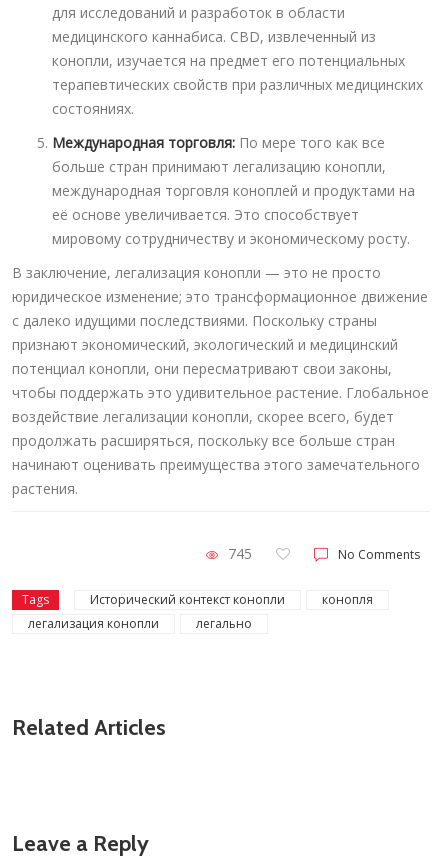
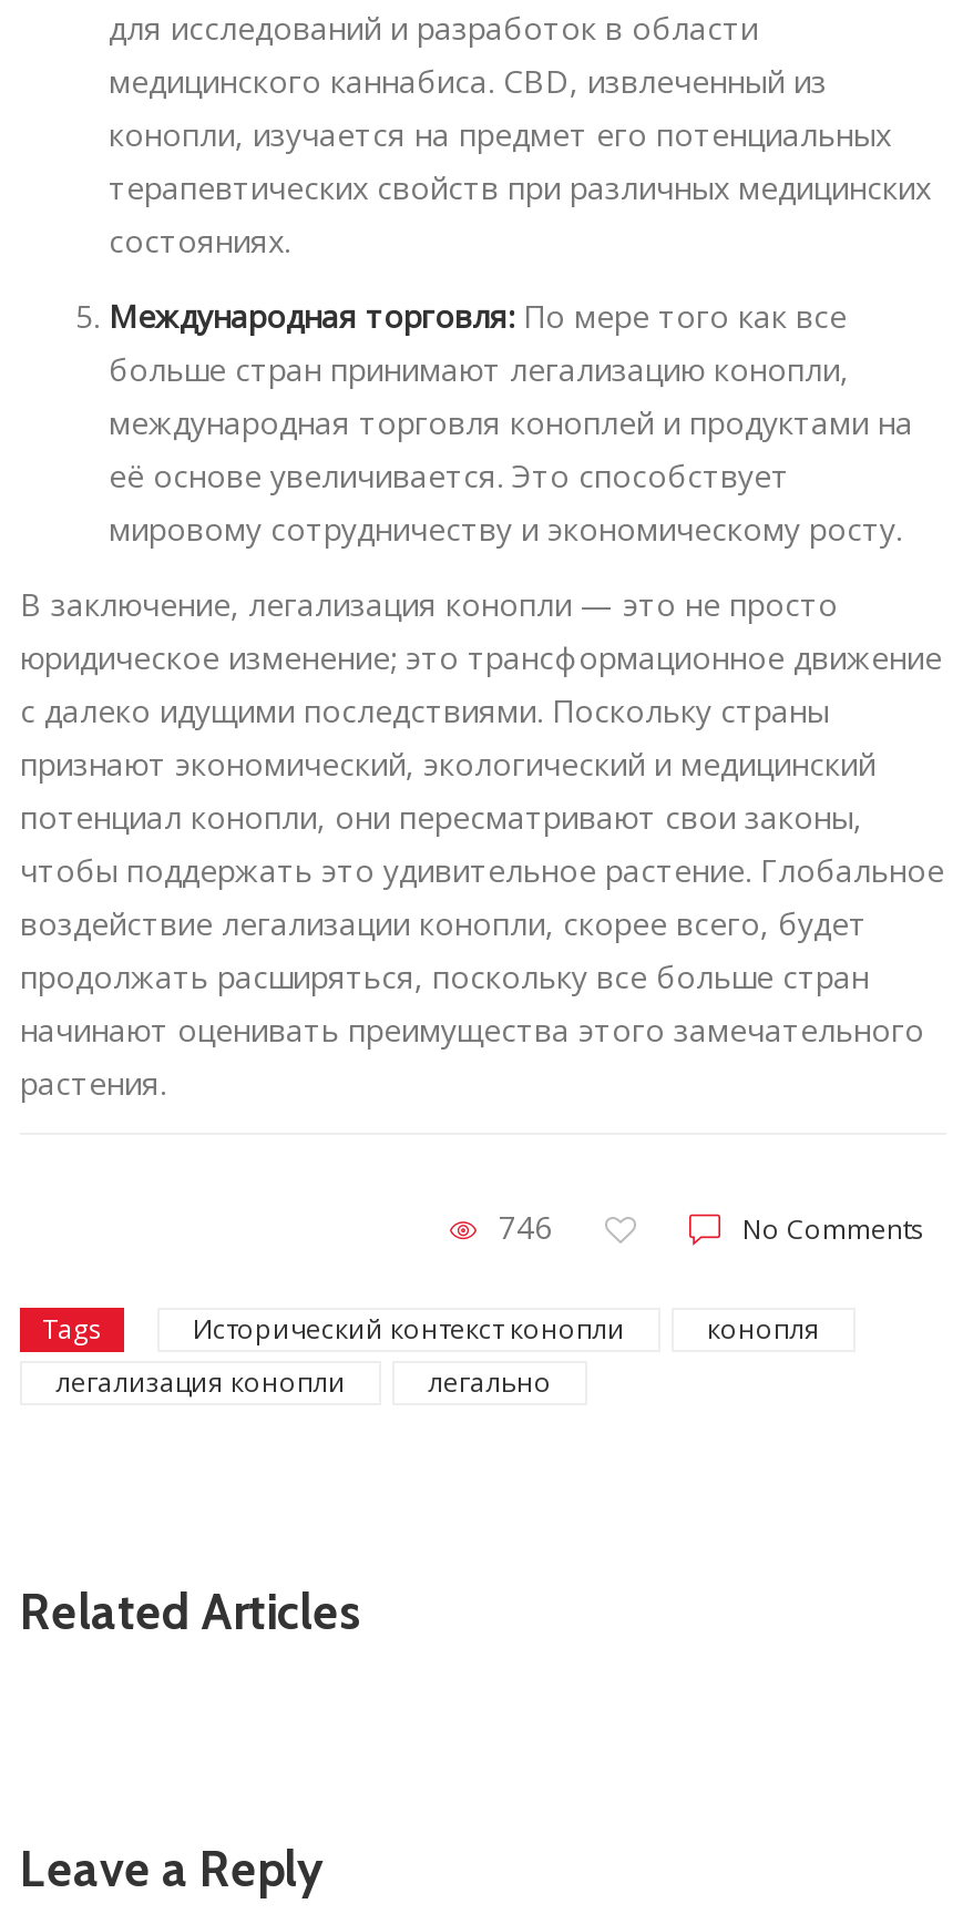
- 745
+ 746
